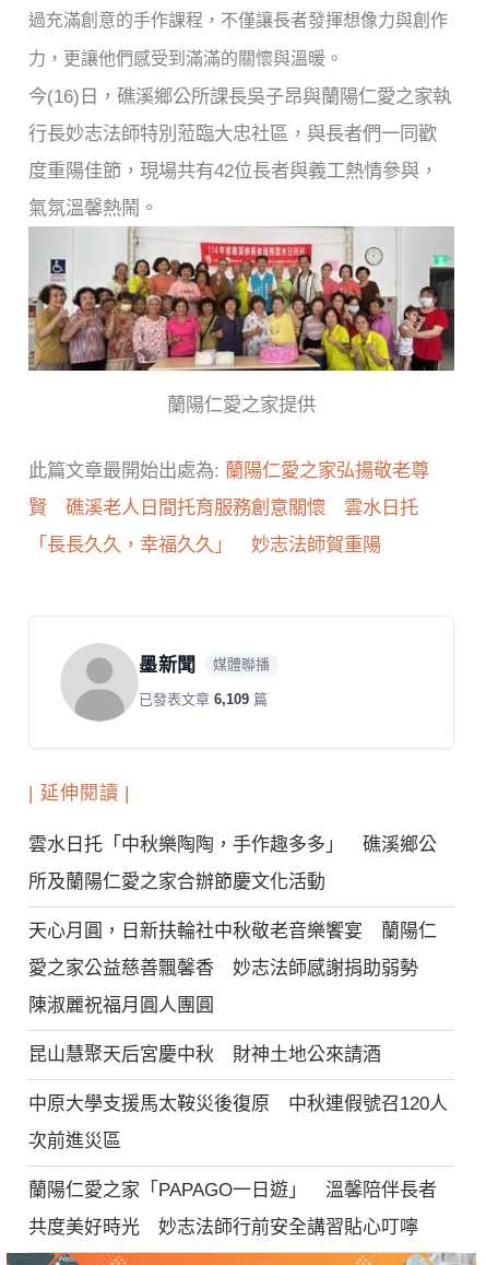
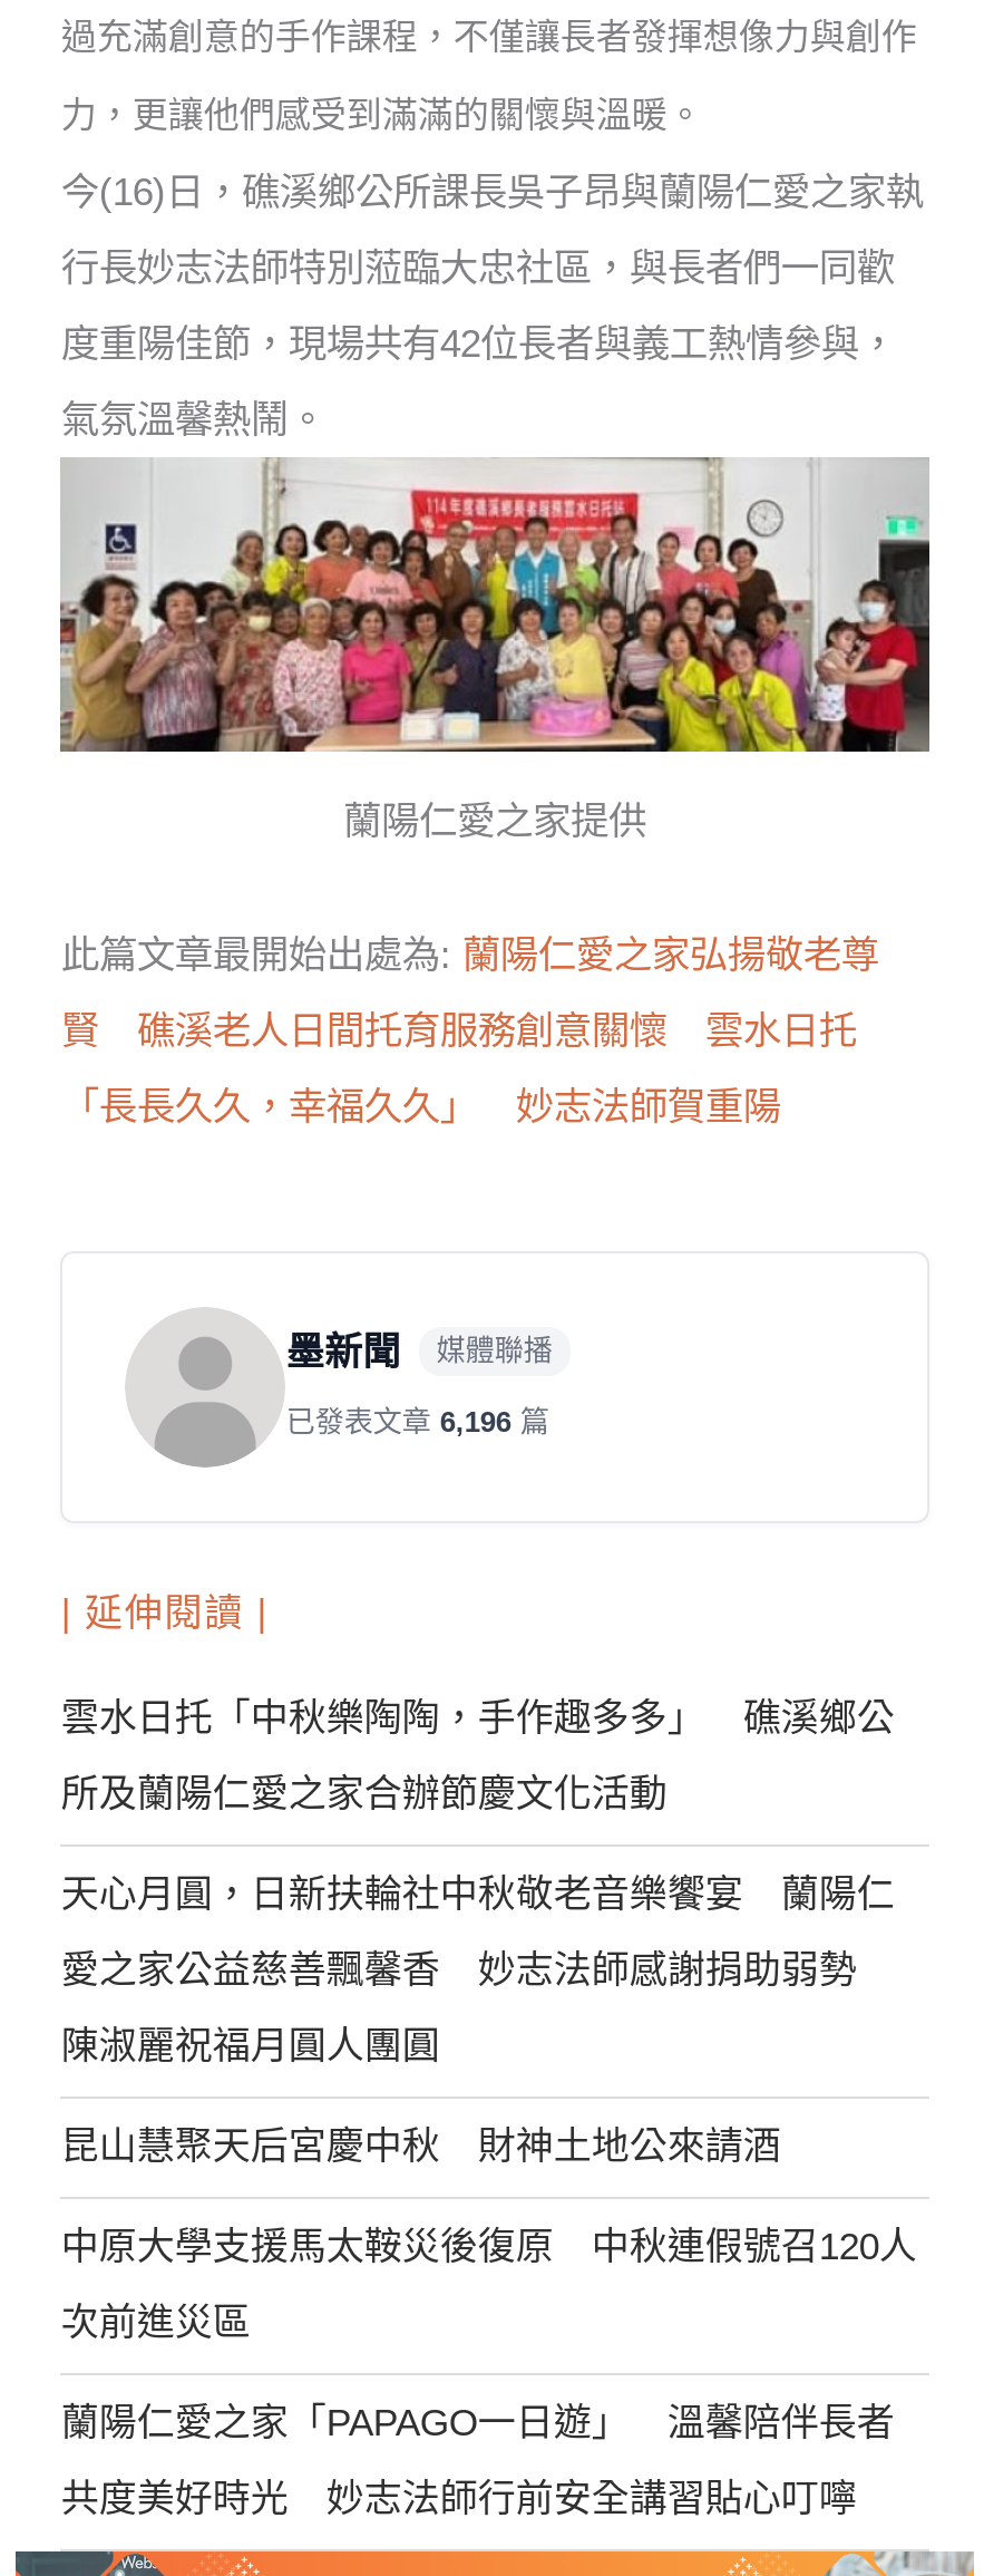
- 已發表文章6,109篇
+ 已發表文章6,196篇
